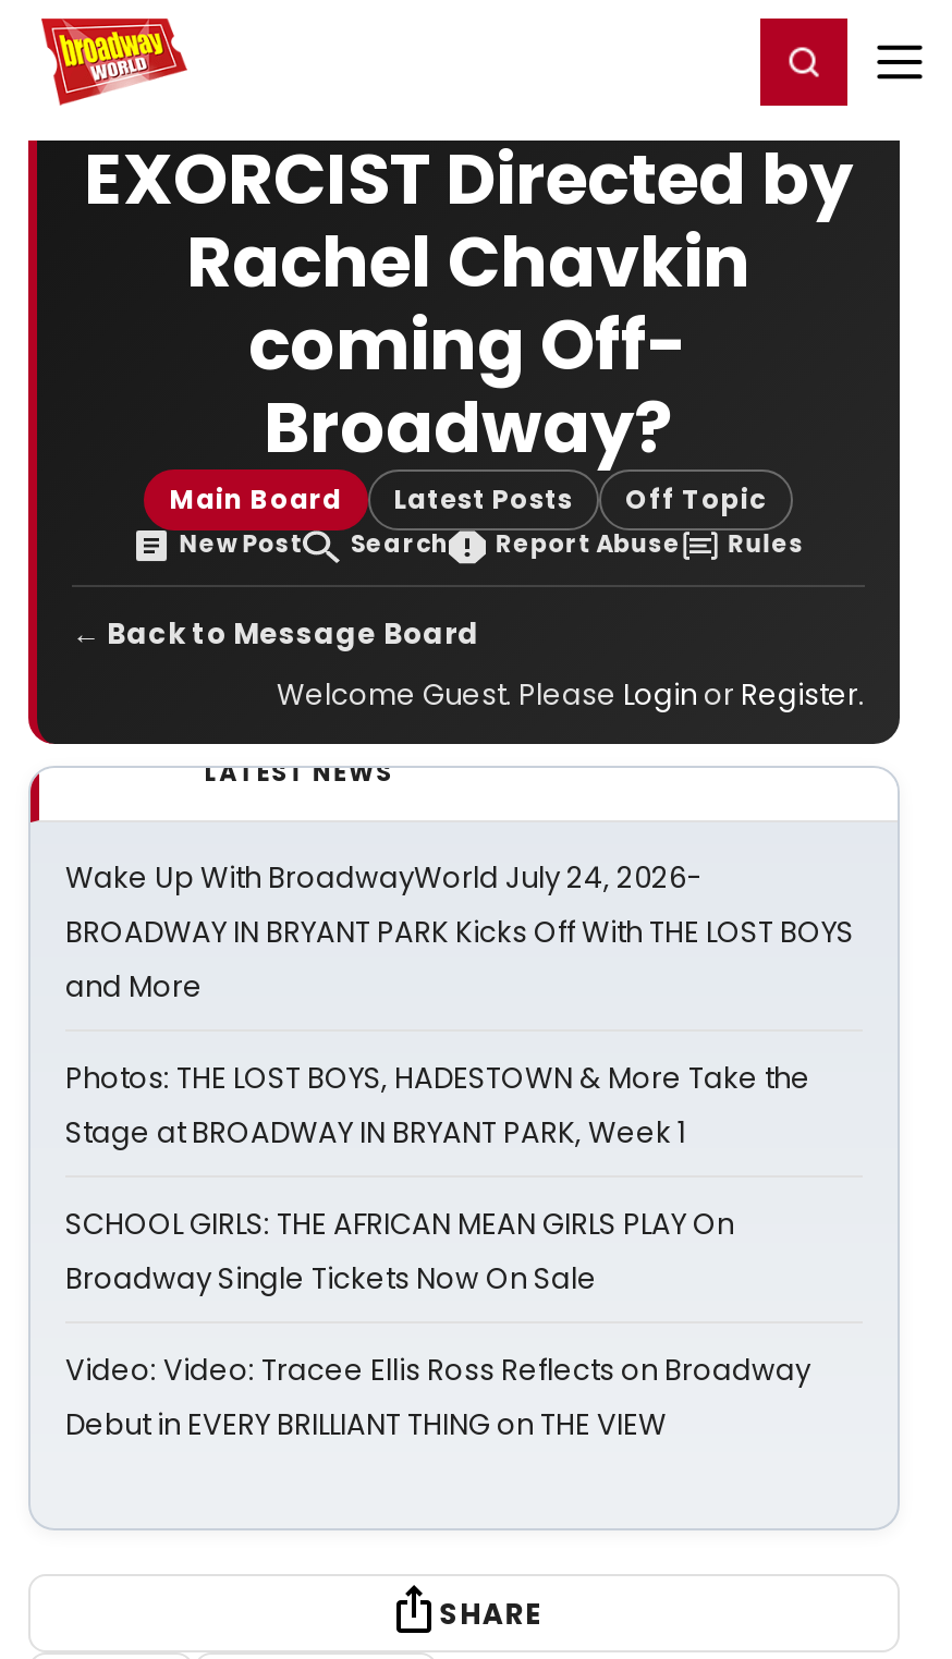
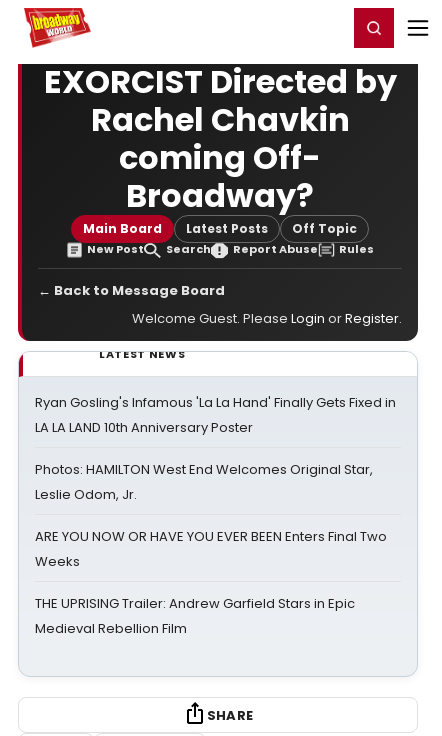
- Wake Up With BroadwayWorld July 24, 2026-
- BROADWAY IN BRYANT PARK Kicks Off With THE LOST BOYS
- and More
+ Ryan Gosling's Infamous 'La La Hand' Finally Gets Fixed in
+ LA LA LAND 10th Anniversary Poster

- Photos: THE LOST BOYS, HADESTOWN & More Take the
- Stage at BROADWAY IN BRYANT PARK, Week 1
+ Photos: HAMILTON West End Welcomes Original Star,
+ Leslie Odom, Jr.

- SCHOOL GIRLS: THE AFRICAN MEAN GIRLS PLAY On
- Broadway Single Tickets Now On Sale
+ ARE YOU NOW OR HAVE YOU EVER BEEN Enters Final Two
+ Weeks

- Video: Video: Tracee Ellis Ross Reflects on Broadway
- Debut in EVERY BRILLIANT THING on THE VIEW
+ THE UPRISING Trailer: Andrew Garfield Stars in Epic
+ Medieval Rebellion Film
